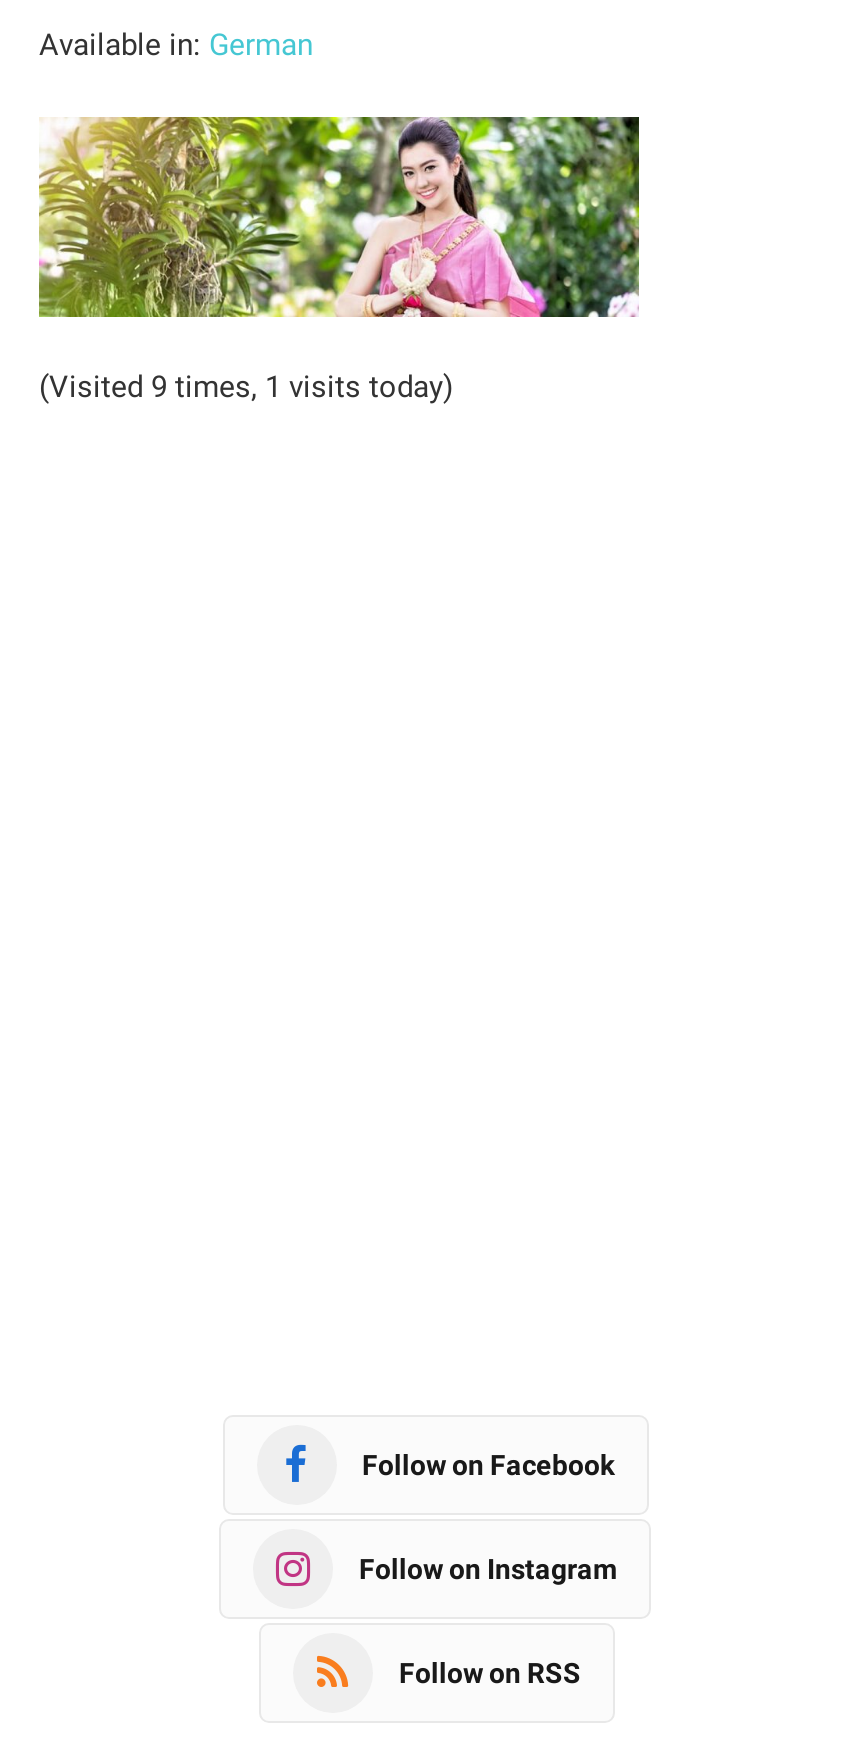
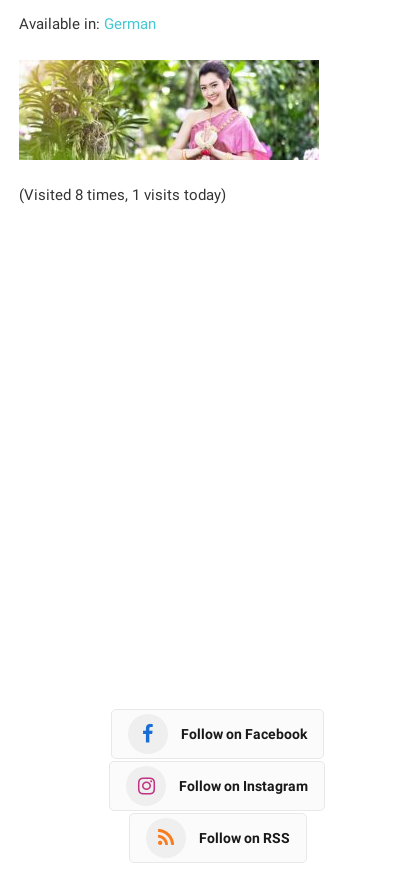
- (Visited 9 times, 1 visits today)
+ (Visited 8 times, 1 visits today)
